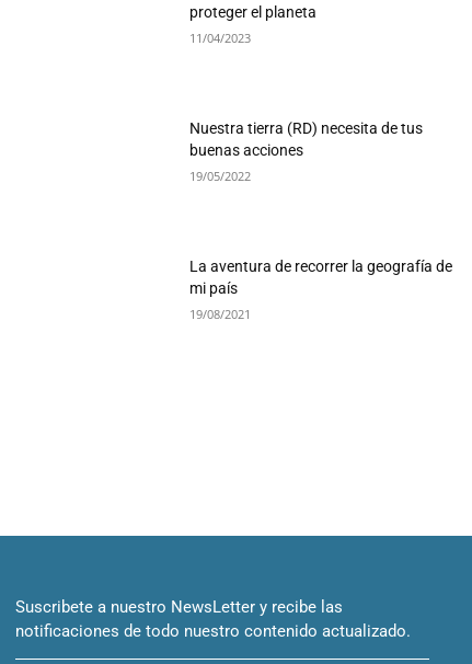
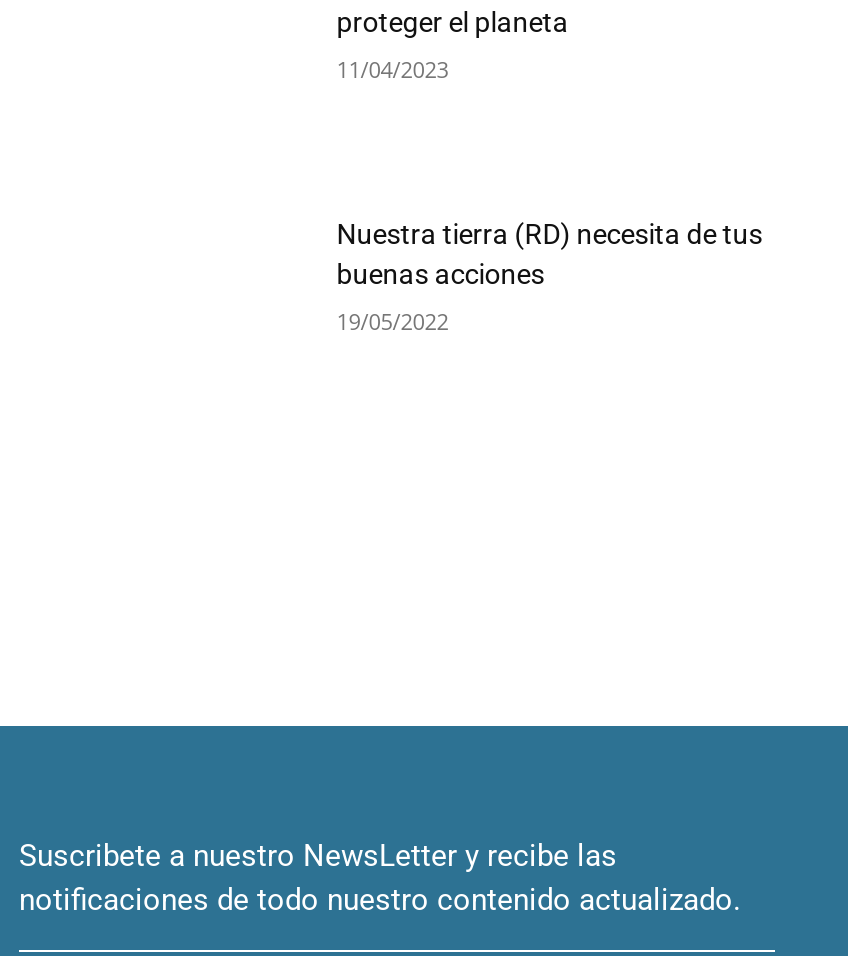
- La aventura de recorrer la geografía de
- mi país
- 19/08/2021
